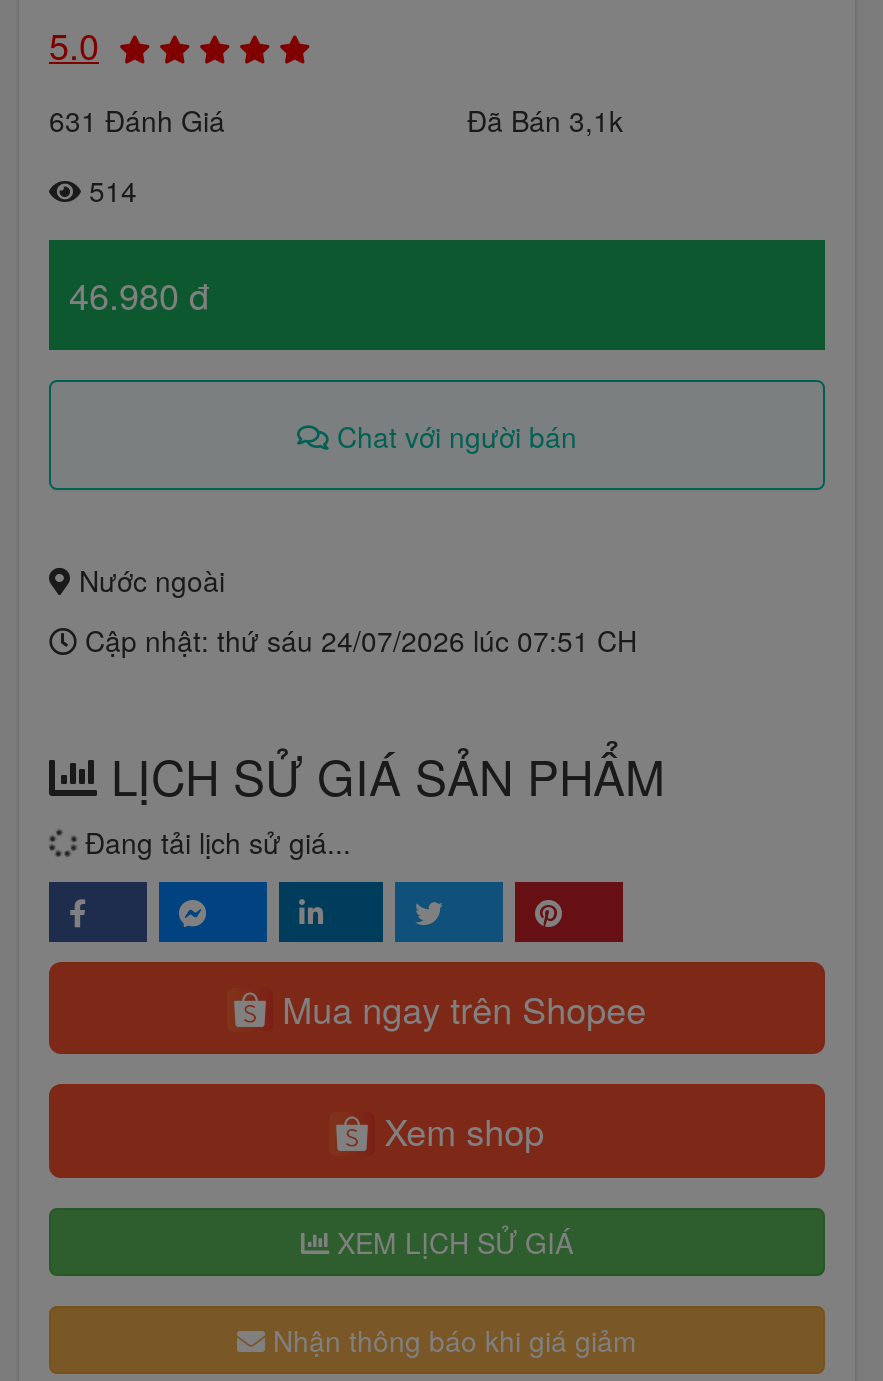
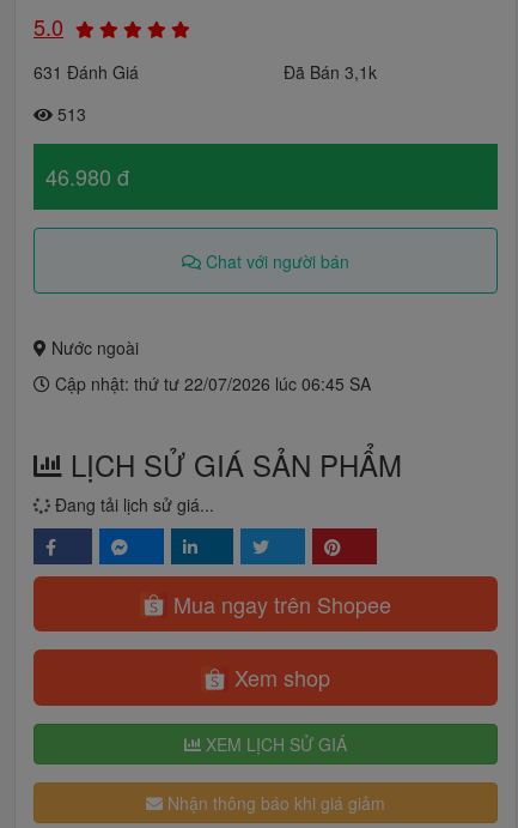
- 514
+ 513

- Cập nhật: thứ sáu 24/07/2026 lúc 07:51 CH
+ Cập nhật: thứ tư 22/07/2026 lúc 06:45 SA
